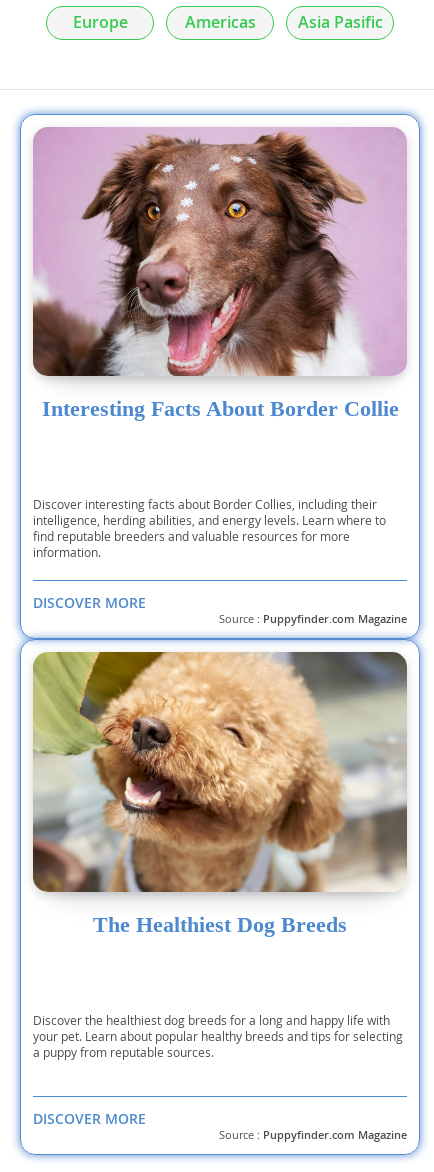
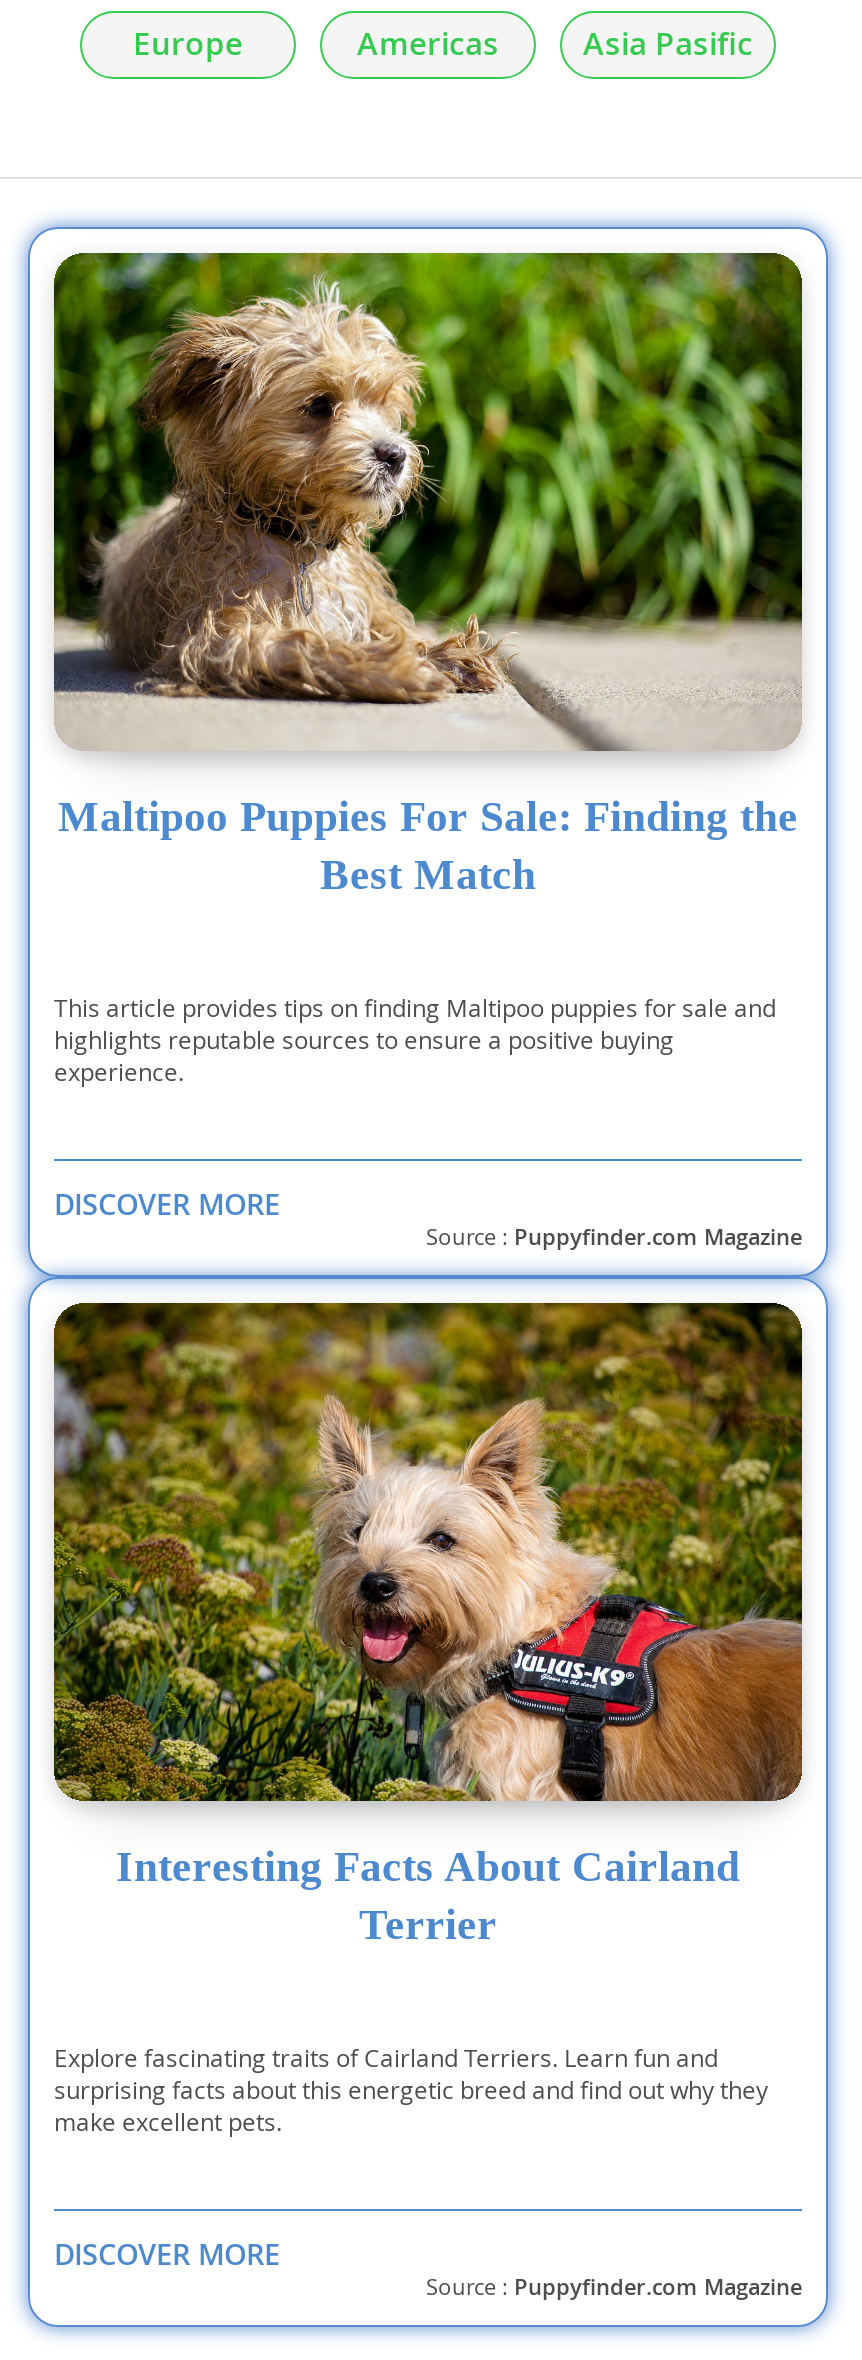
- [image]
- Interesting Facts About Border Collie
+ [image]
+ Maltipoo Puppies For Sale: Finding the
+ Best Match

- Discover interesting facts about Border Collies, including their
- intelligence, herding abilities, and energy levels. Learn where to
- find reputable breeders and valuable resources for more
- information.
+ This article provides tips on finding Maltipoo puppies for sale and
+ highlights reputable sources to ensure a positive buying
+ experience.

- [image]
- The Healthiest Dog Breeds
+ [image]
+ Interesting Facts About Cairland
+ Terrier

- Discover the healthiest dog breeds for a long and happy life with
- your pet. Learn about popular healthy breeds and tips for selecting
- a puppy from reputable sources.
+ Explore fascinating traits of Cairland Terriers. Learn fun and
+ surprising facts about this energetic breed and find out why they
+ make excellent pets.
